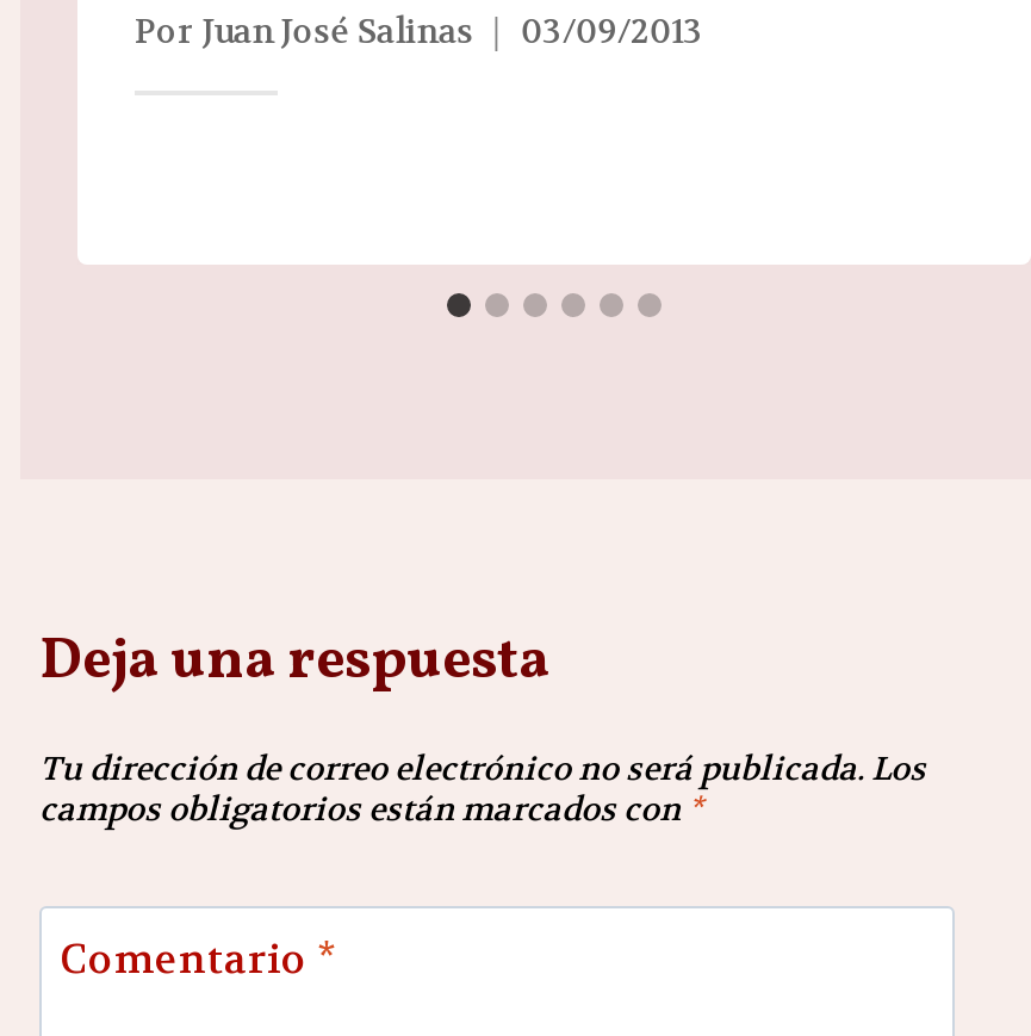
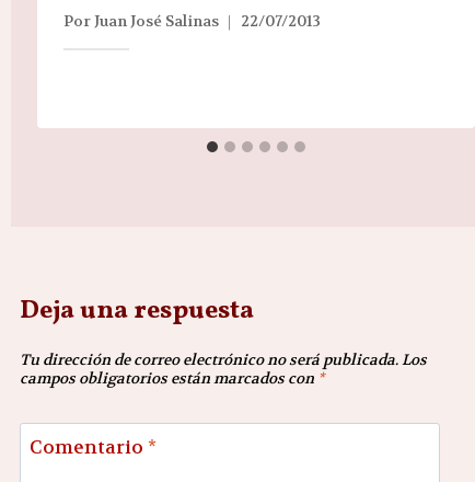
- Por Juan José Salinas 03/09/2013
+ Por Juan José Salinas 22/07/2013
